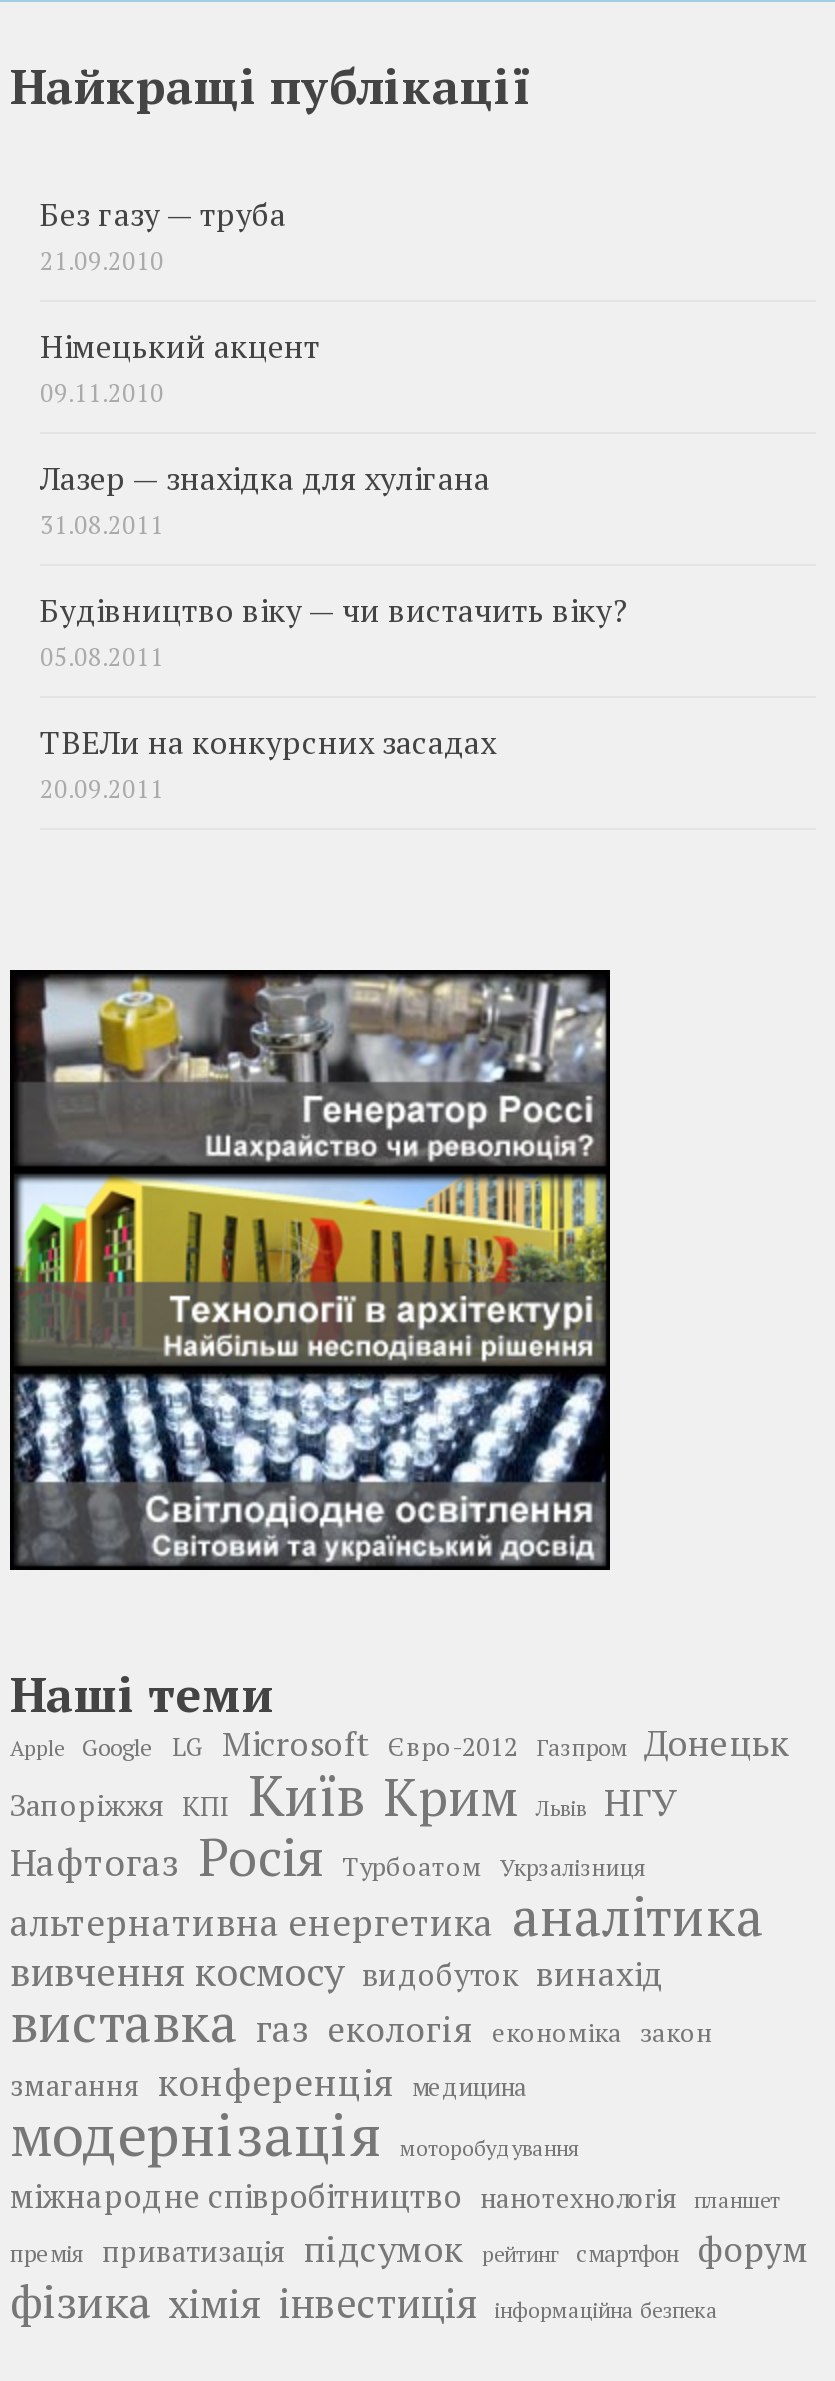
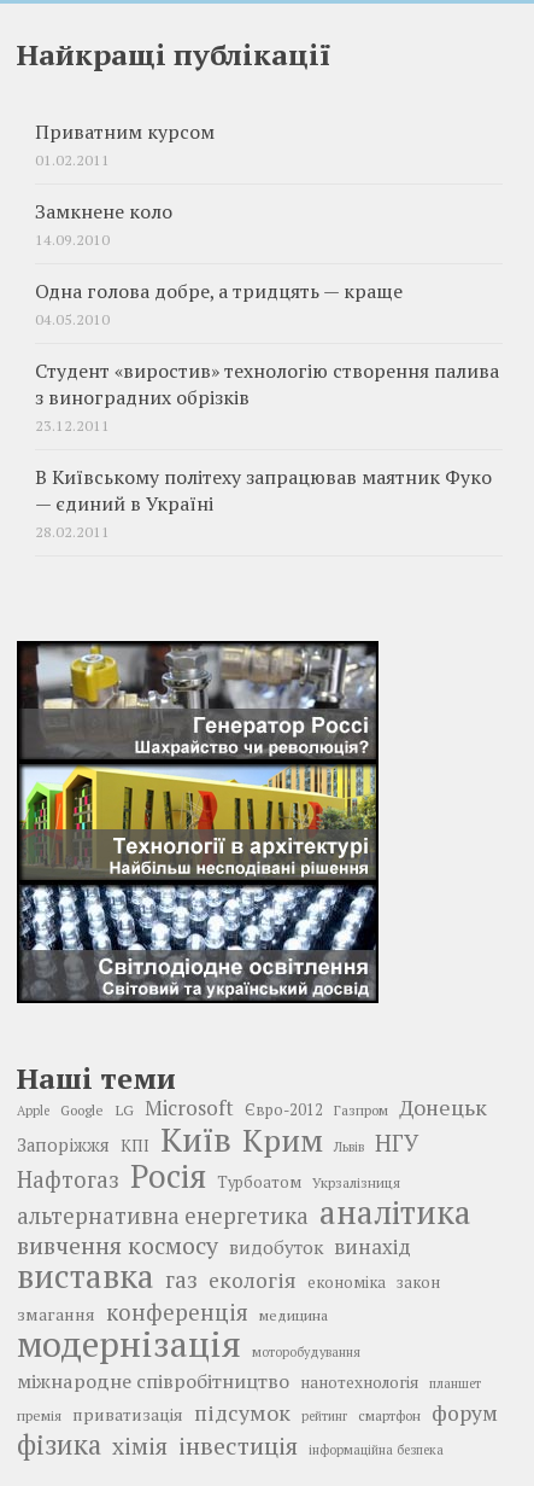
- Без газу — труба
- 21.09.2010
+ Приватним курсом
+ 01.02.2011

- Німецький акцент
- 09.11.2010
+ Замкнене коло
+ 14.09.2010

- Лазер — знахідка для хулігана
- 31.08.2011
+ Одна голова добре, а тридцять — краще
+ 04.05.2010

- Будівництво віку — чи вистачить віку?
- 05.08.2011
+ Студент «виростив» технологію створення палива
+ з виноградних обрізків
+ 23.12.2011

- ТВЕЛи на конкурсних засадах
- 20.09.2011
+ В Київському політеху запрацював маятник Фуко
+ — єдиний в Україні
+ 28.02.2011
